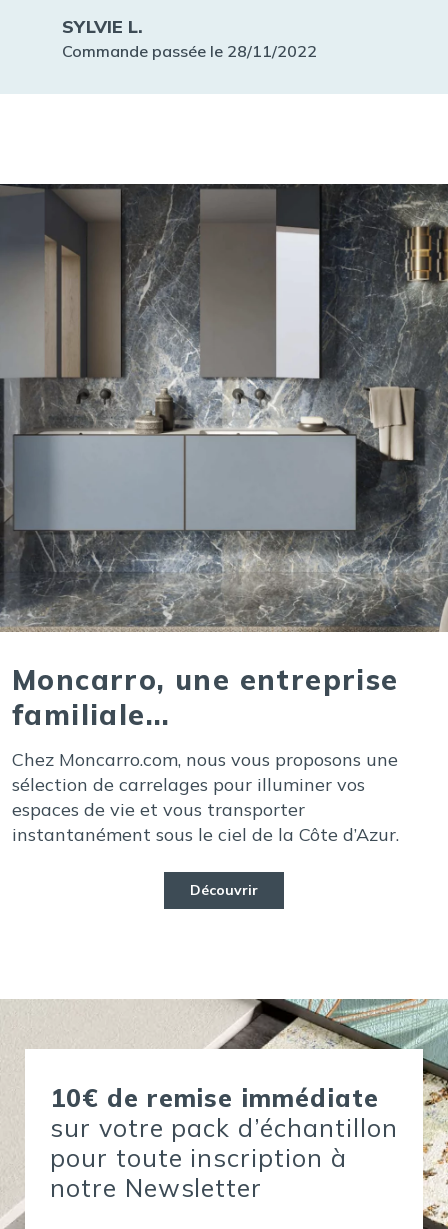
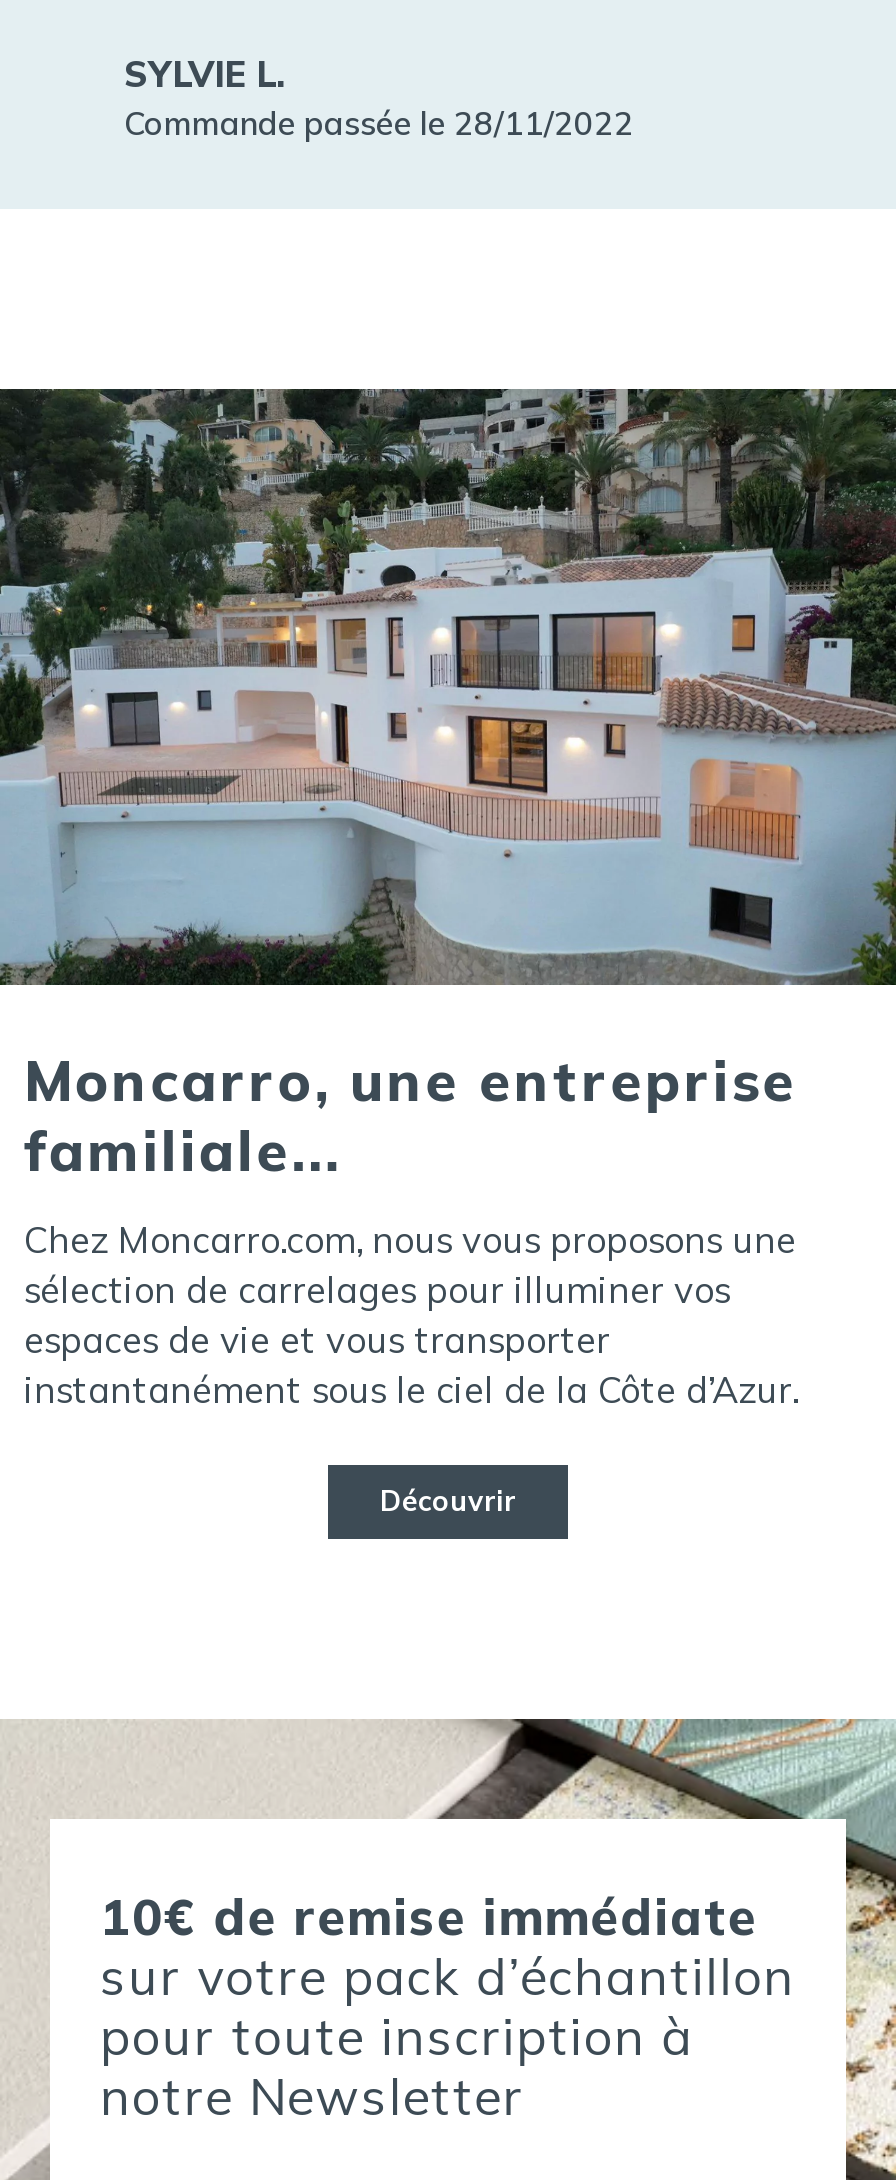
- [image]
+ [image]
